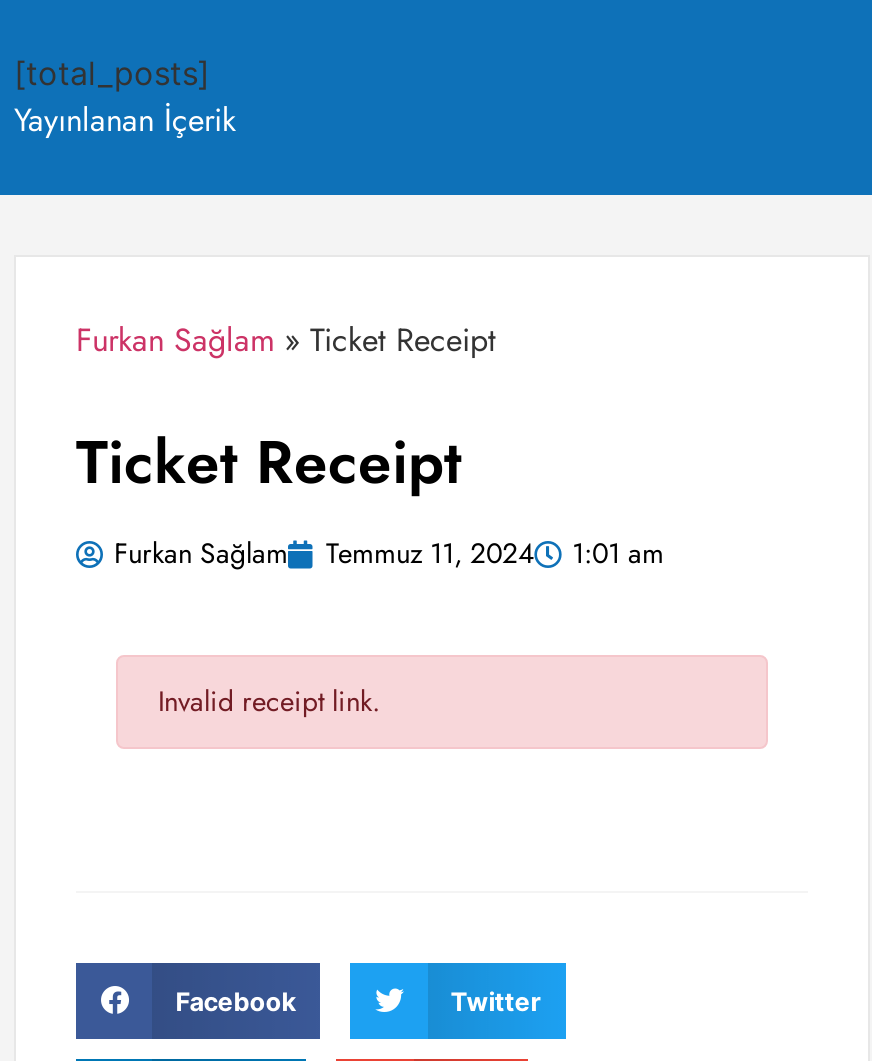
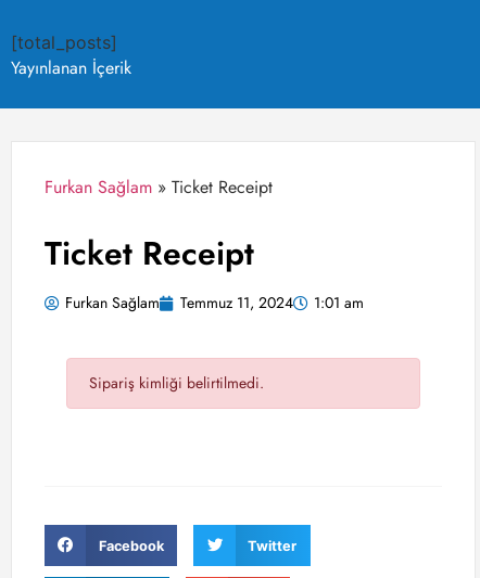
- Invalid receipt link.
+ Sipariş kimliği belirtilmedi.
